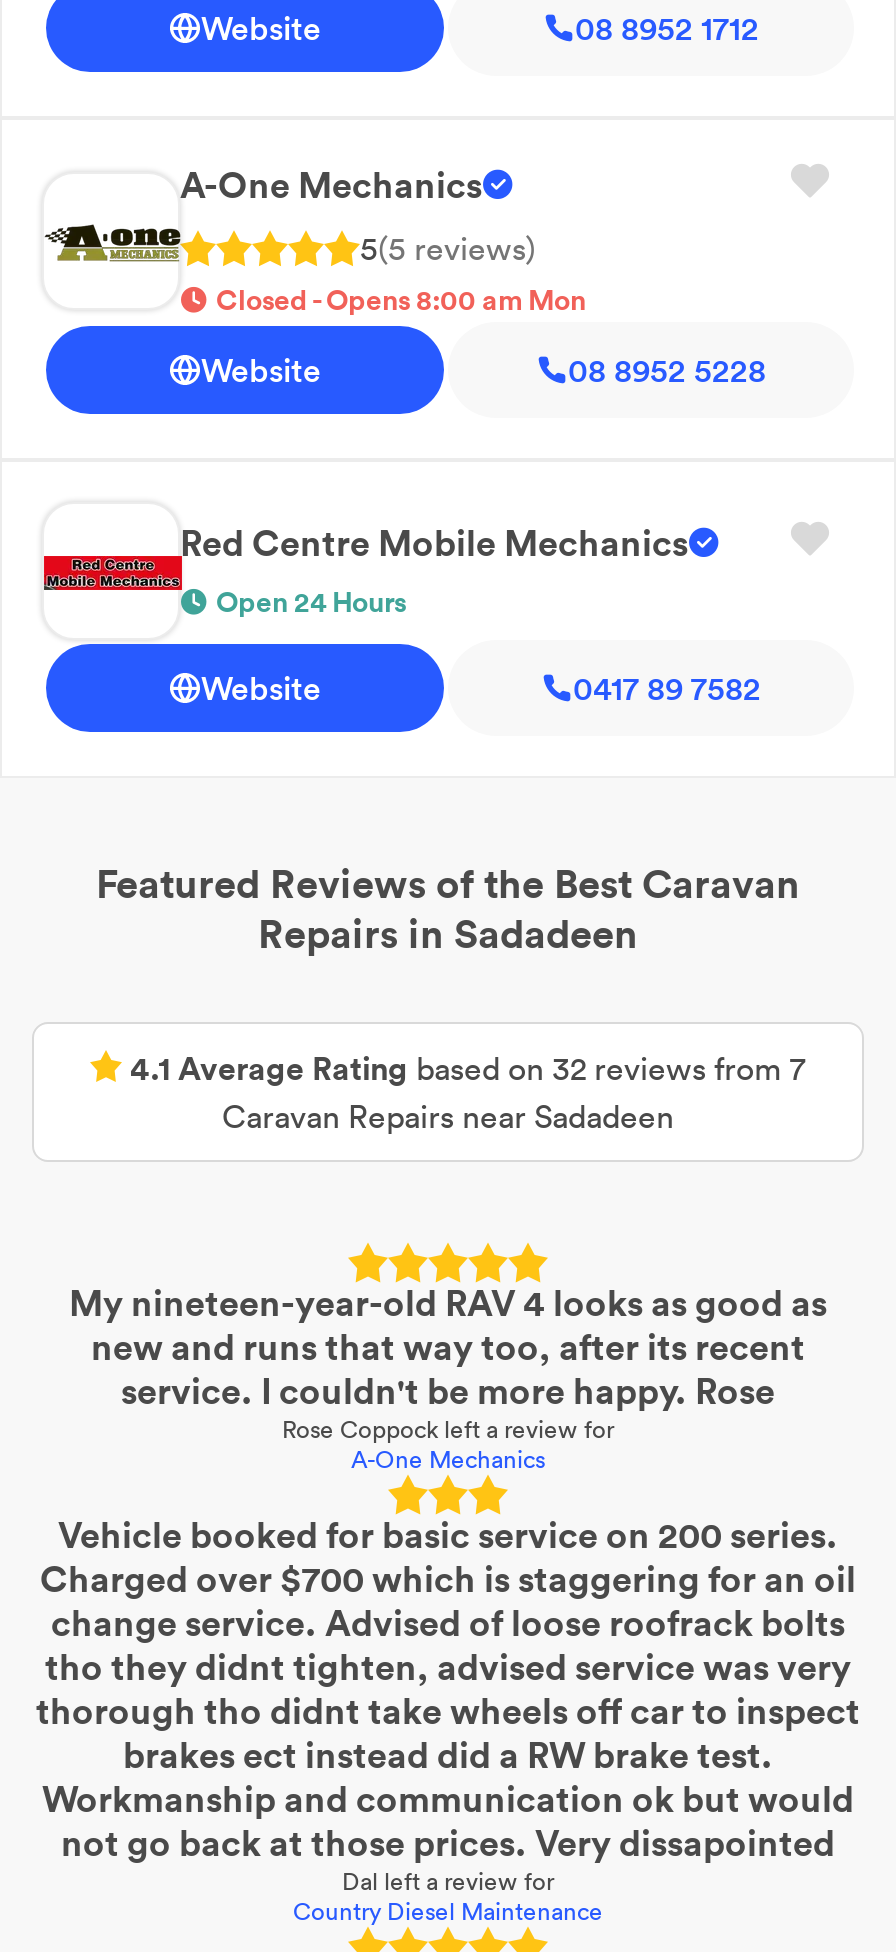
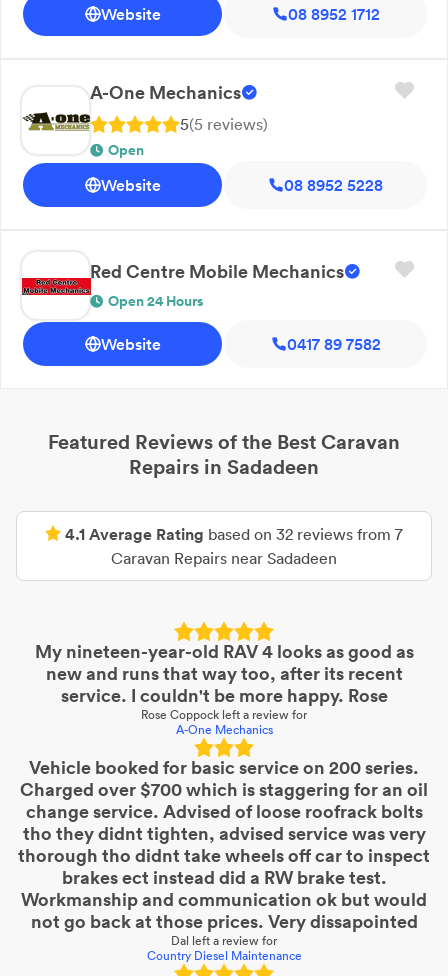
- Closed - Opens 8:00 am Mon
+ Open
